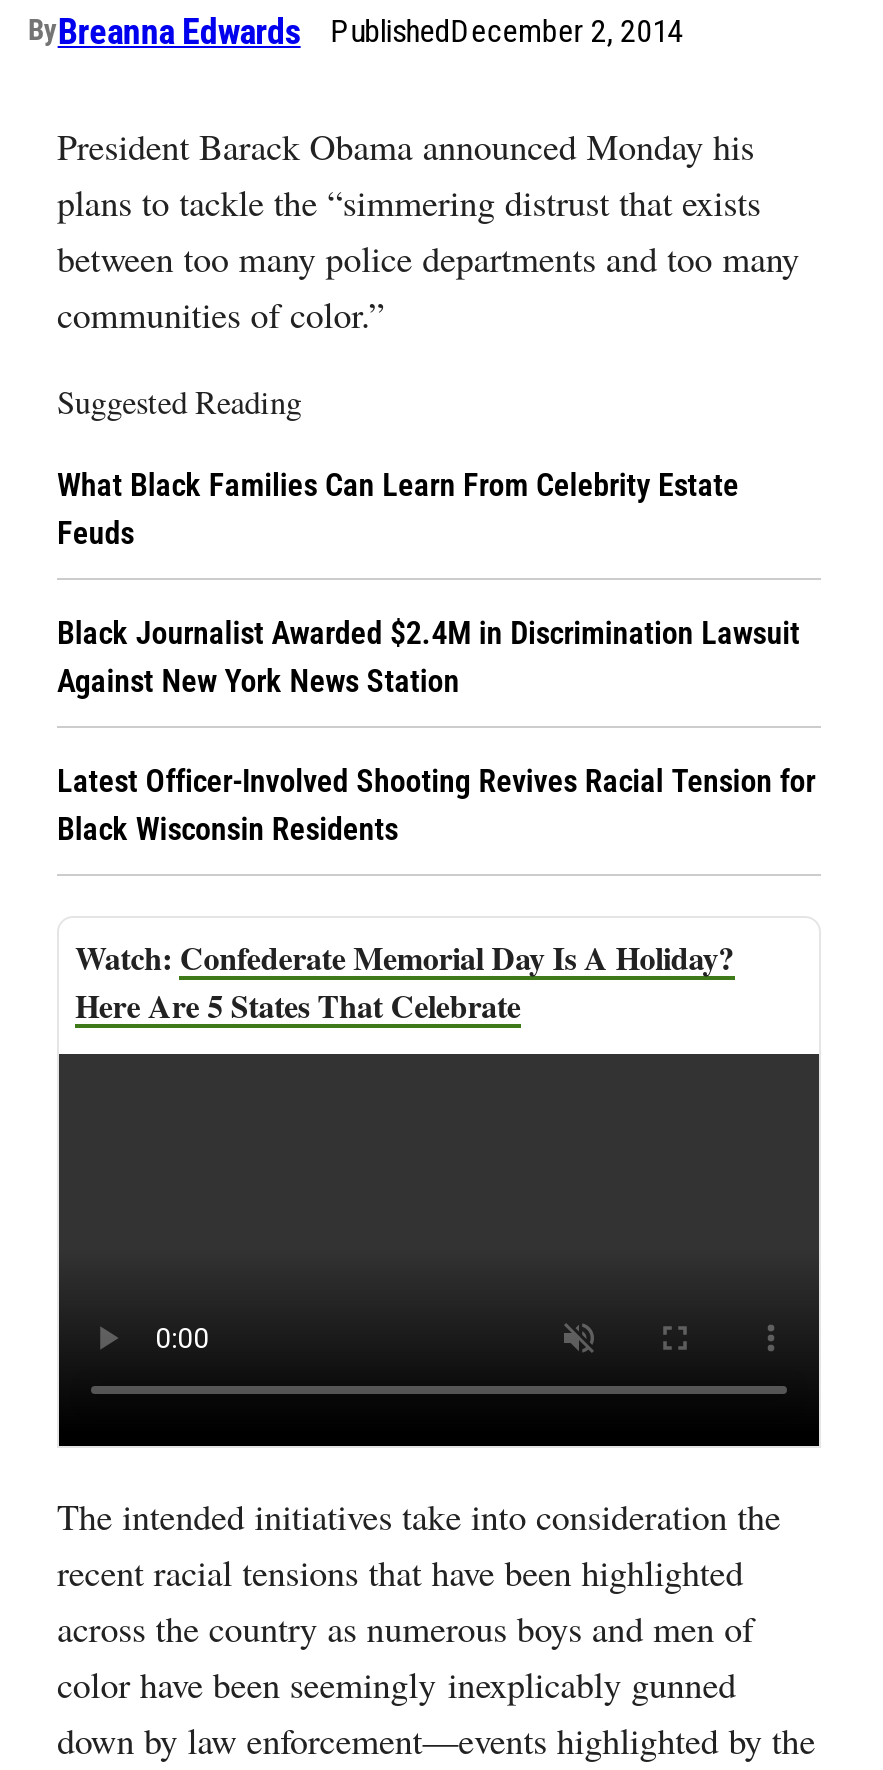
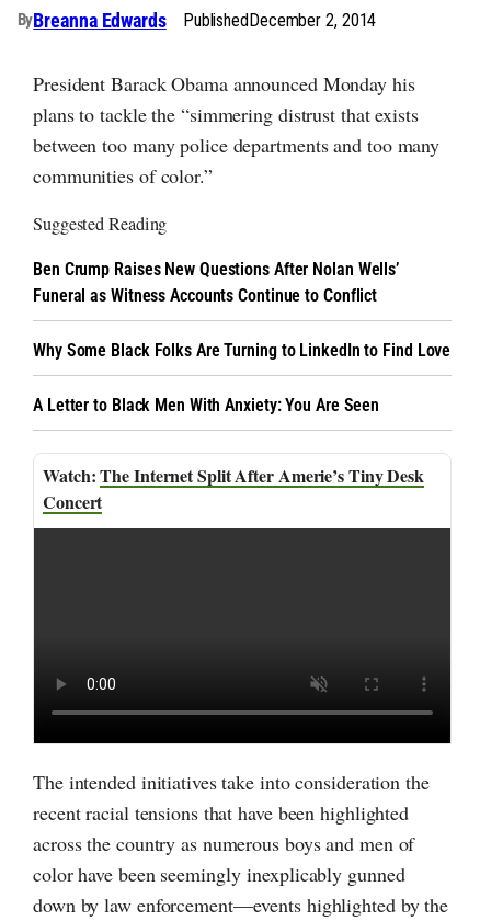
- What Black Families Can Learn From Celebrity Estate
- Feuds
+ Ben Crump Raises New Questions After Nolan Wells’
+ Funeral as Witness Accounts Continue to Conflict

- Black Journalist Awarded $2.4M in Discrimination Lawsuit
- Against New York News Station
+ Why Some Black Folks Are Turning to LinkedIn to Find Love

- Latest Officer-Involved Shooting Revives Racial Tension for
- Black Wisconsin Residents
+ A Letter to Black Men With Anxiety: You Are Seen

- Confederate Memorial Day Is A Holiday?
- Here Are 5 States That Celebrate
+ The Internet Split After Amerie’s Tiny Desk
+ Concert
